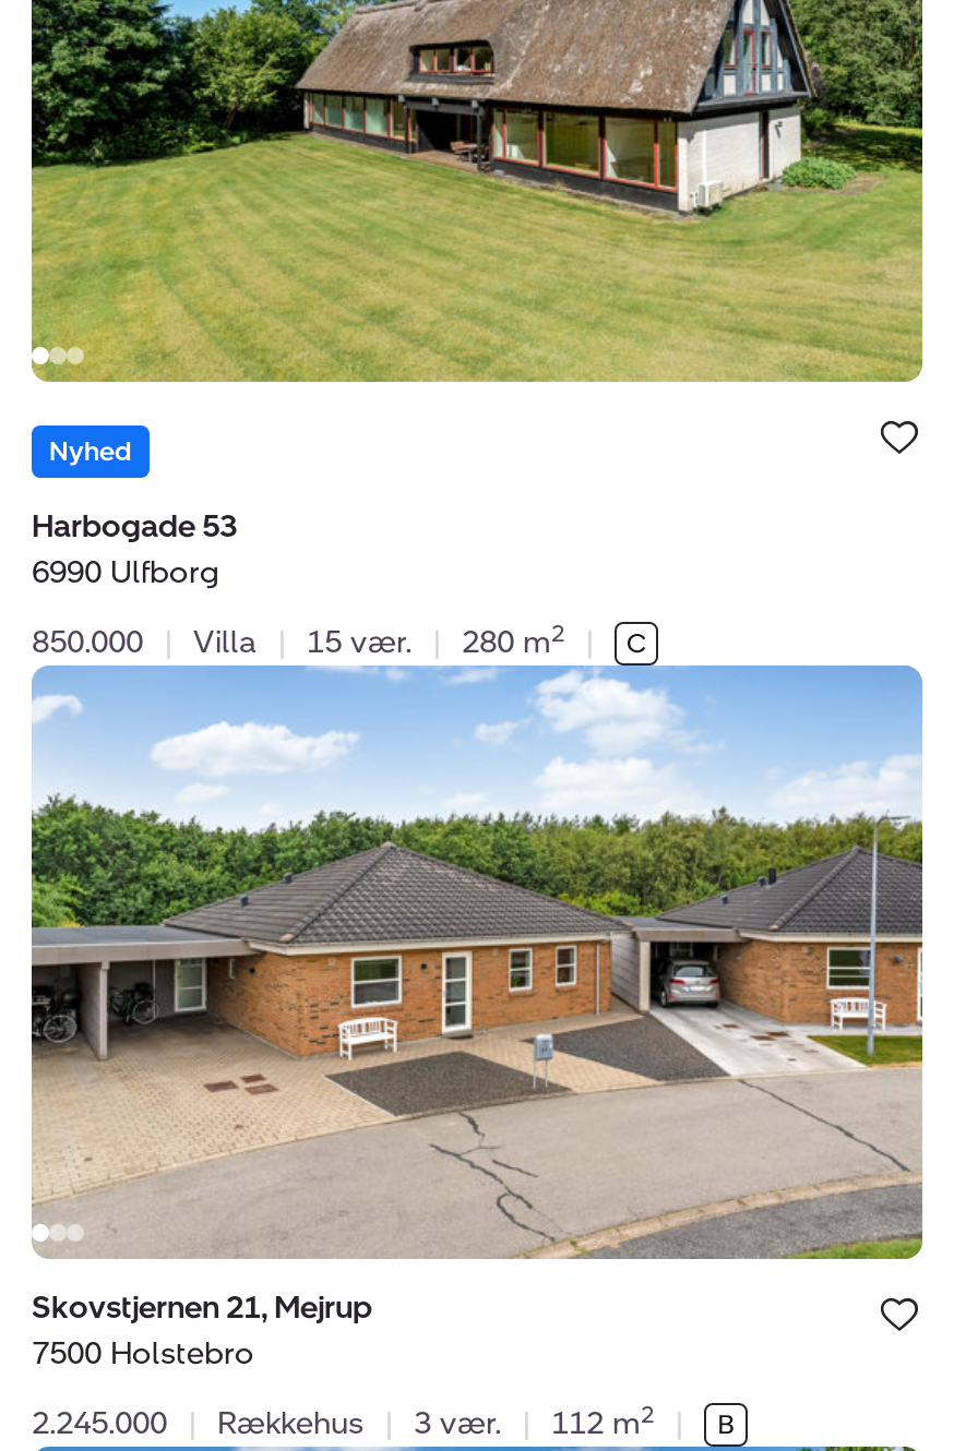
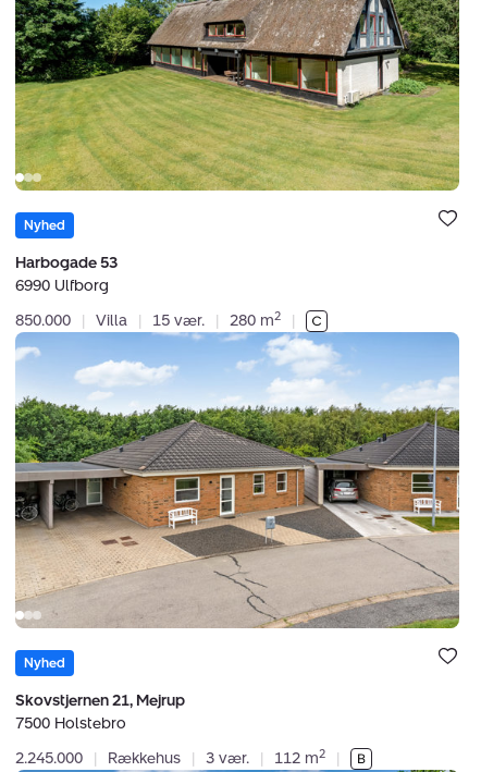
+ Nyhed
